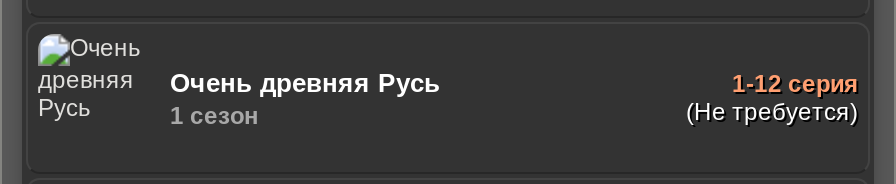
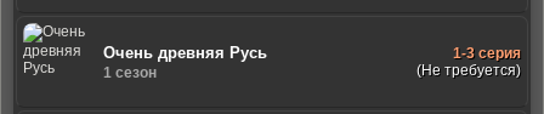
- 1-12 серия
+ 1-3 серия
